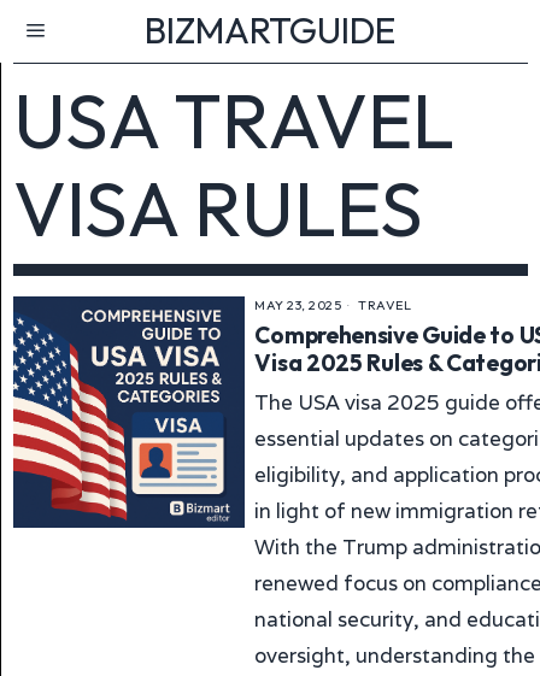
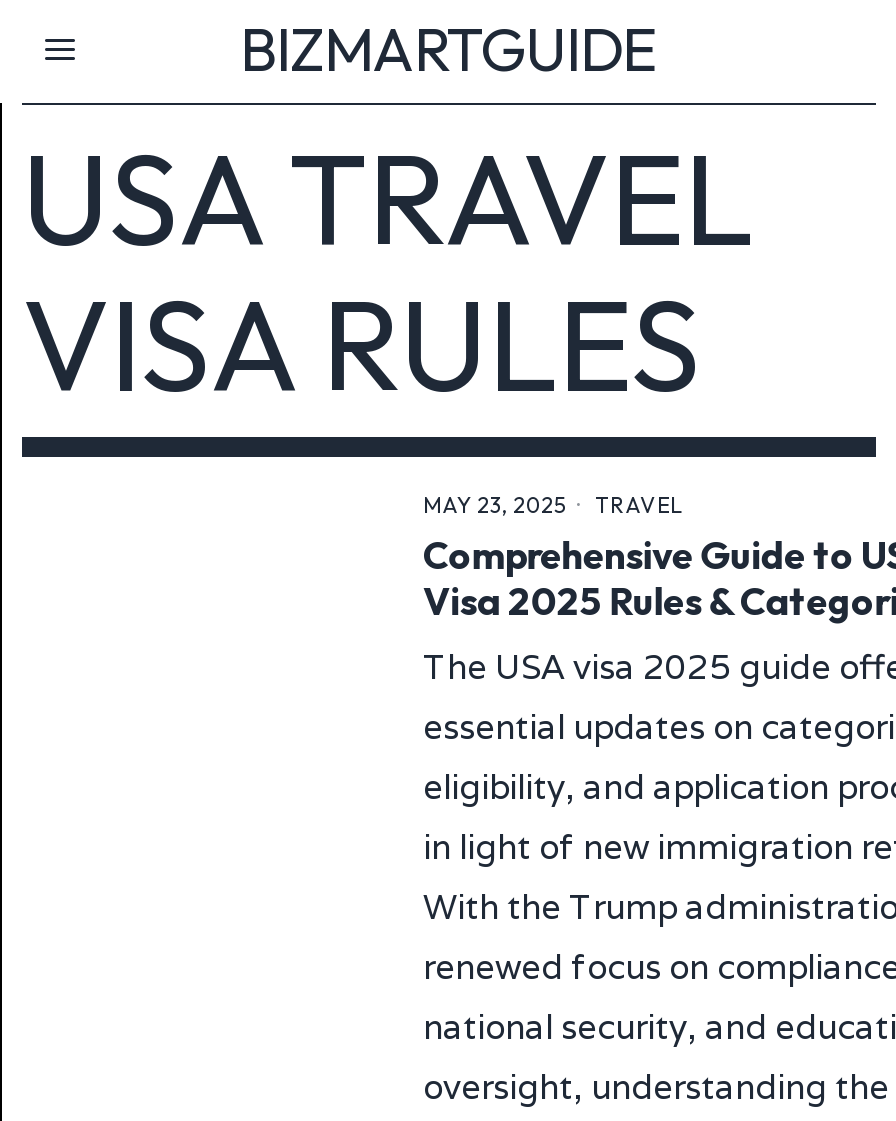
- [image]
